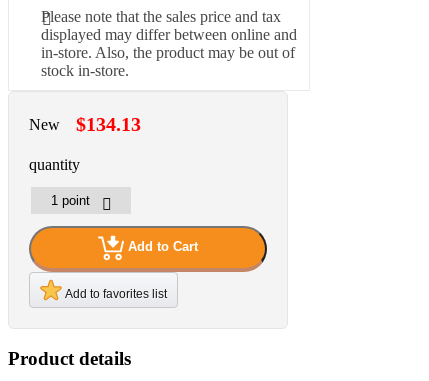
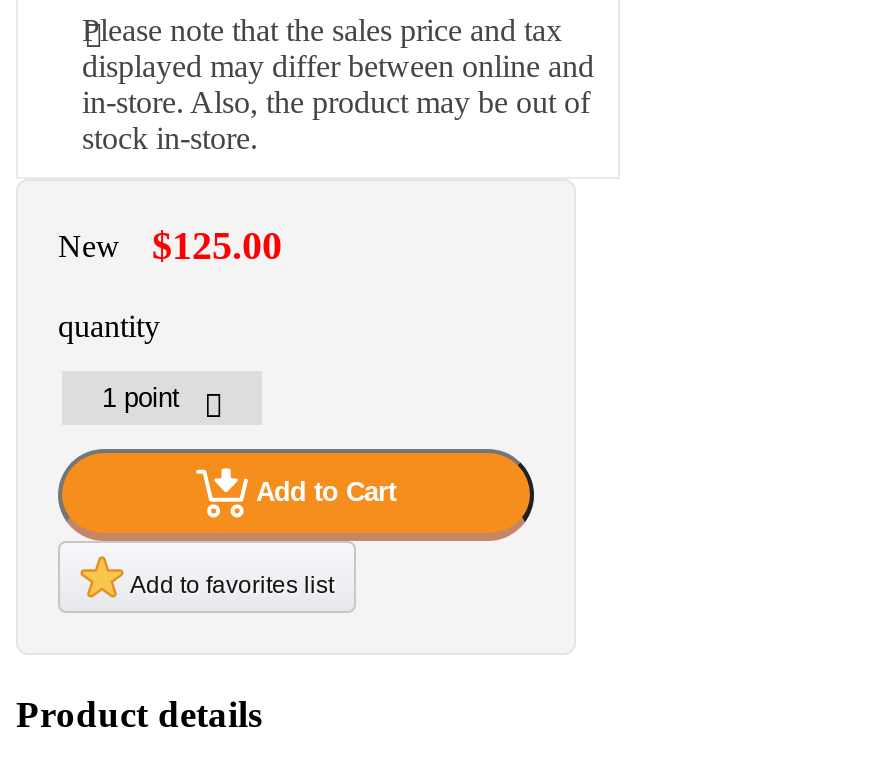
- New $134.13
+ New $125.00
